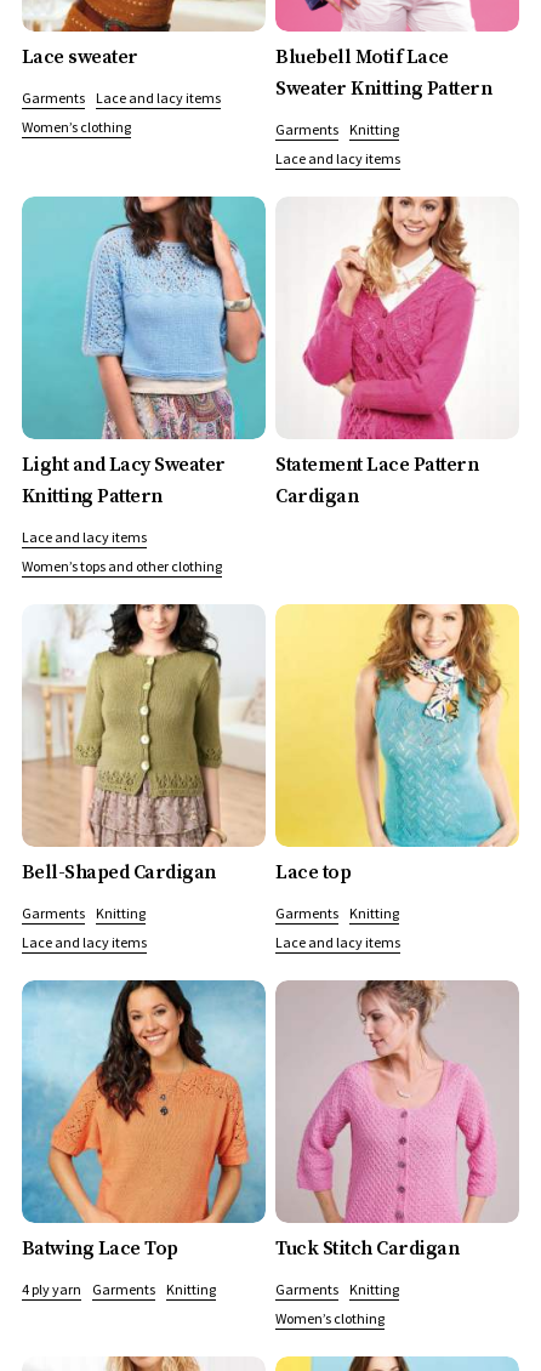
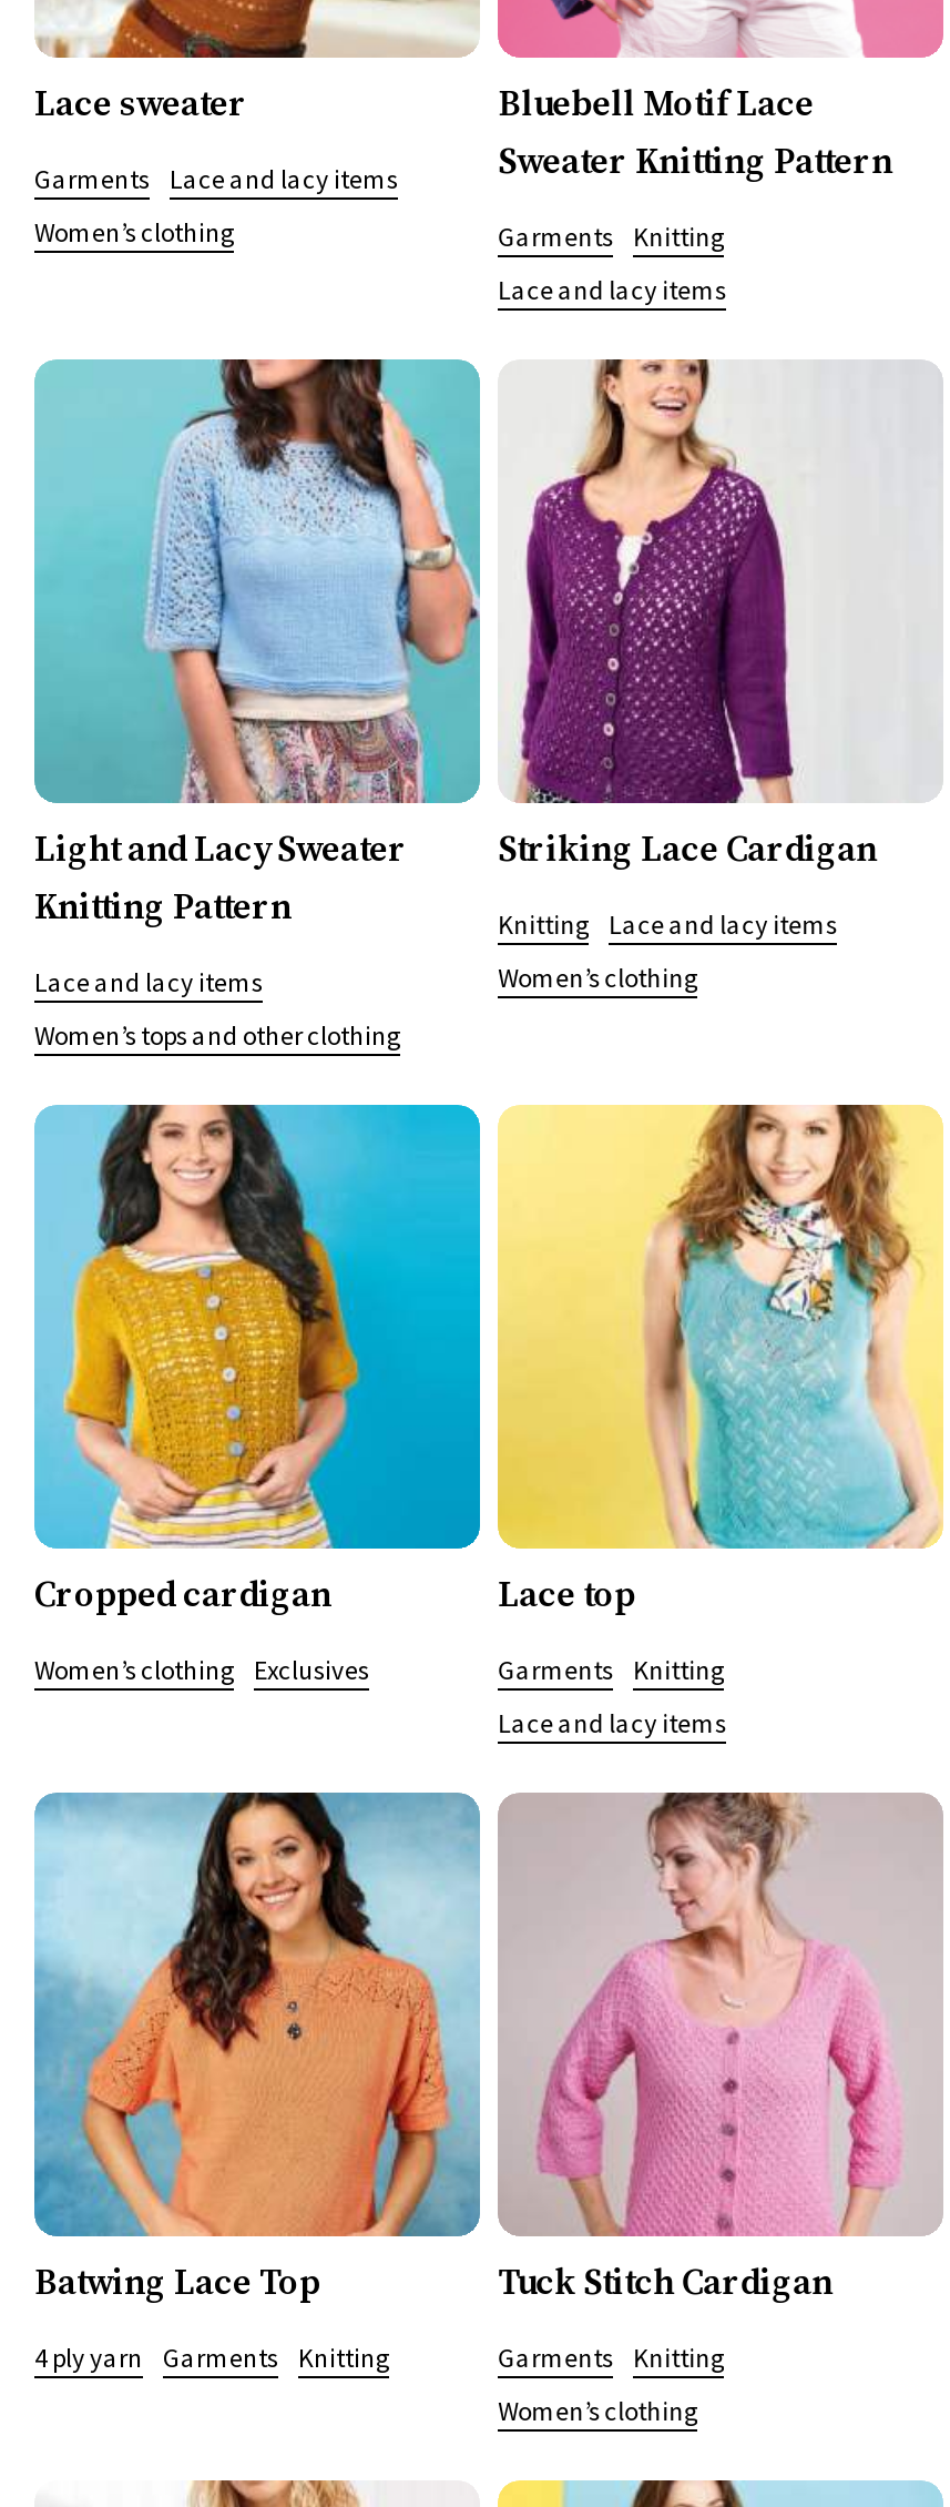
- [image]
- Statement Lace Pattern
- Cardigan
+ [image]
+ Striking Lace Cardigan
+ Knitting Lace and lacy items
+ Women’s clothing

- [image]
- Bell-Shaped Cardigan
- Garments Knitting
- Lace and lacy items
+ [image]
+ Cropped cardigan
+ Women’s clothing Exclusives
